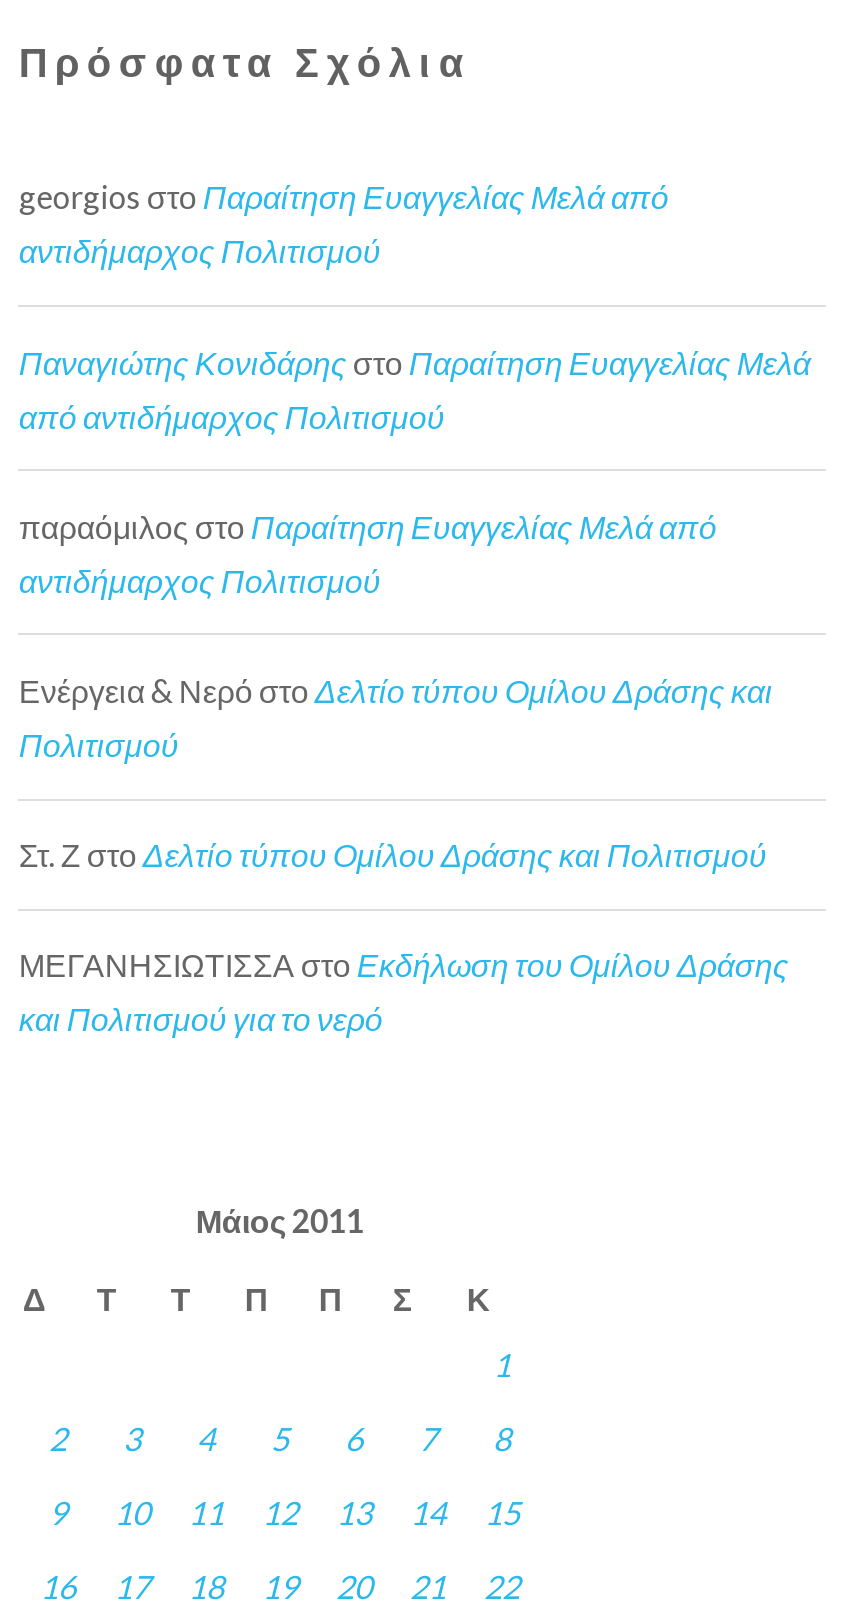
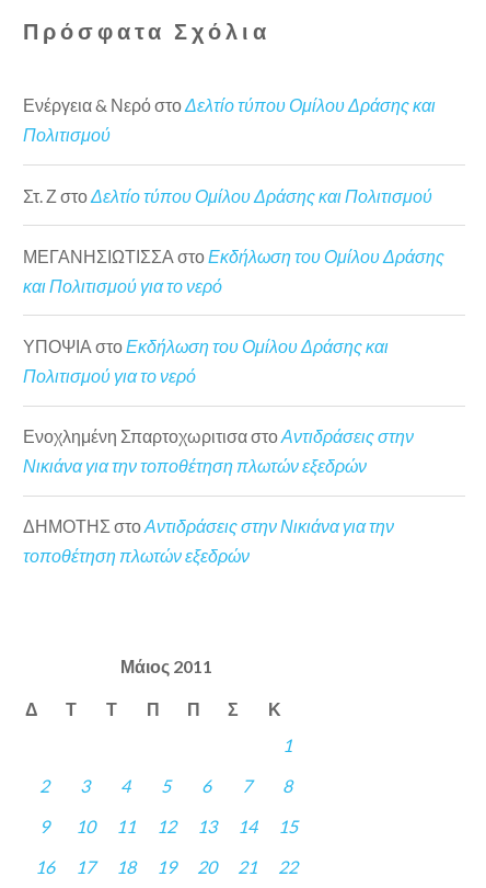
- georgios στο Παραίτηση Ευαγγελίας Μελά από
- αντιδήμαρχος Πολιτισμού
- Παναγιώτης Κονιδάρης στο Παραίτηση Ευαγγελίας Μελά
- από αντιδήμαρχος Πολιτισμού
- παραόμιλος στο Παραίτηση Ευαγγελίας Μελά από
- αντιδήμαρχος Πολιτισμού

moved up: Ενέργεια & Νερό στο Δελτίο τύπου Ομίλου Δράσης και | Πολιτισμού | Στ. Ζ στο Δελτίο τύπου Ομίλου Δράσης και Πολιτισμού | ΜΕΓΑΝΗΣΙΩΤΙΣΣΑ στο Εκδήλωση του Ομίλου Δράσης | και Πολιτισμού για το νερό

+ ΥΠΟΨΙΑ στο Εκδήλωση του Ομίλου Δράσης και
+ Πολιτισμού για το νερό
+ Ενοχλημένη Σπαρτοχωριτισα στο Αντιδράσεις στην
+ Νικιάνα για την τοποθέτηση πλωτών εξεδρών
+ ΔΗΜΟΤΗΣ στο Αντιδράσεις στην Νικιάνα για την
+ τοποθέτηση πλωτών εξεδρών
